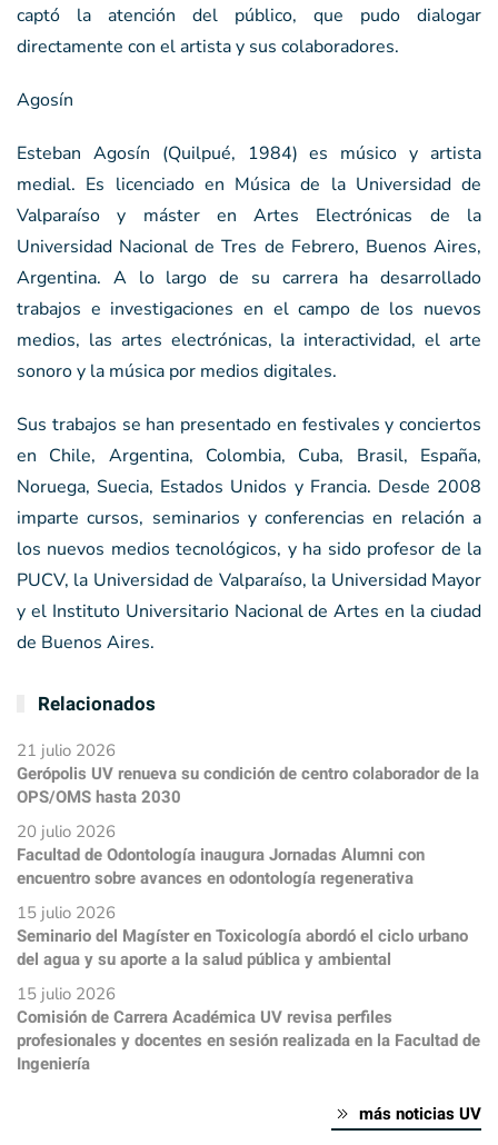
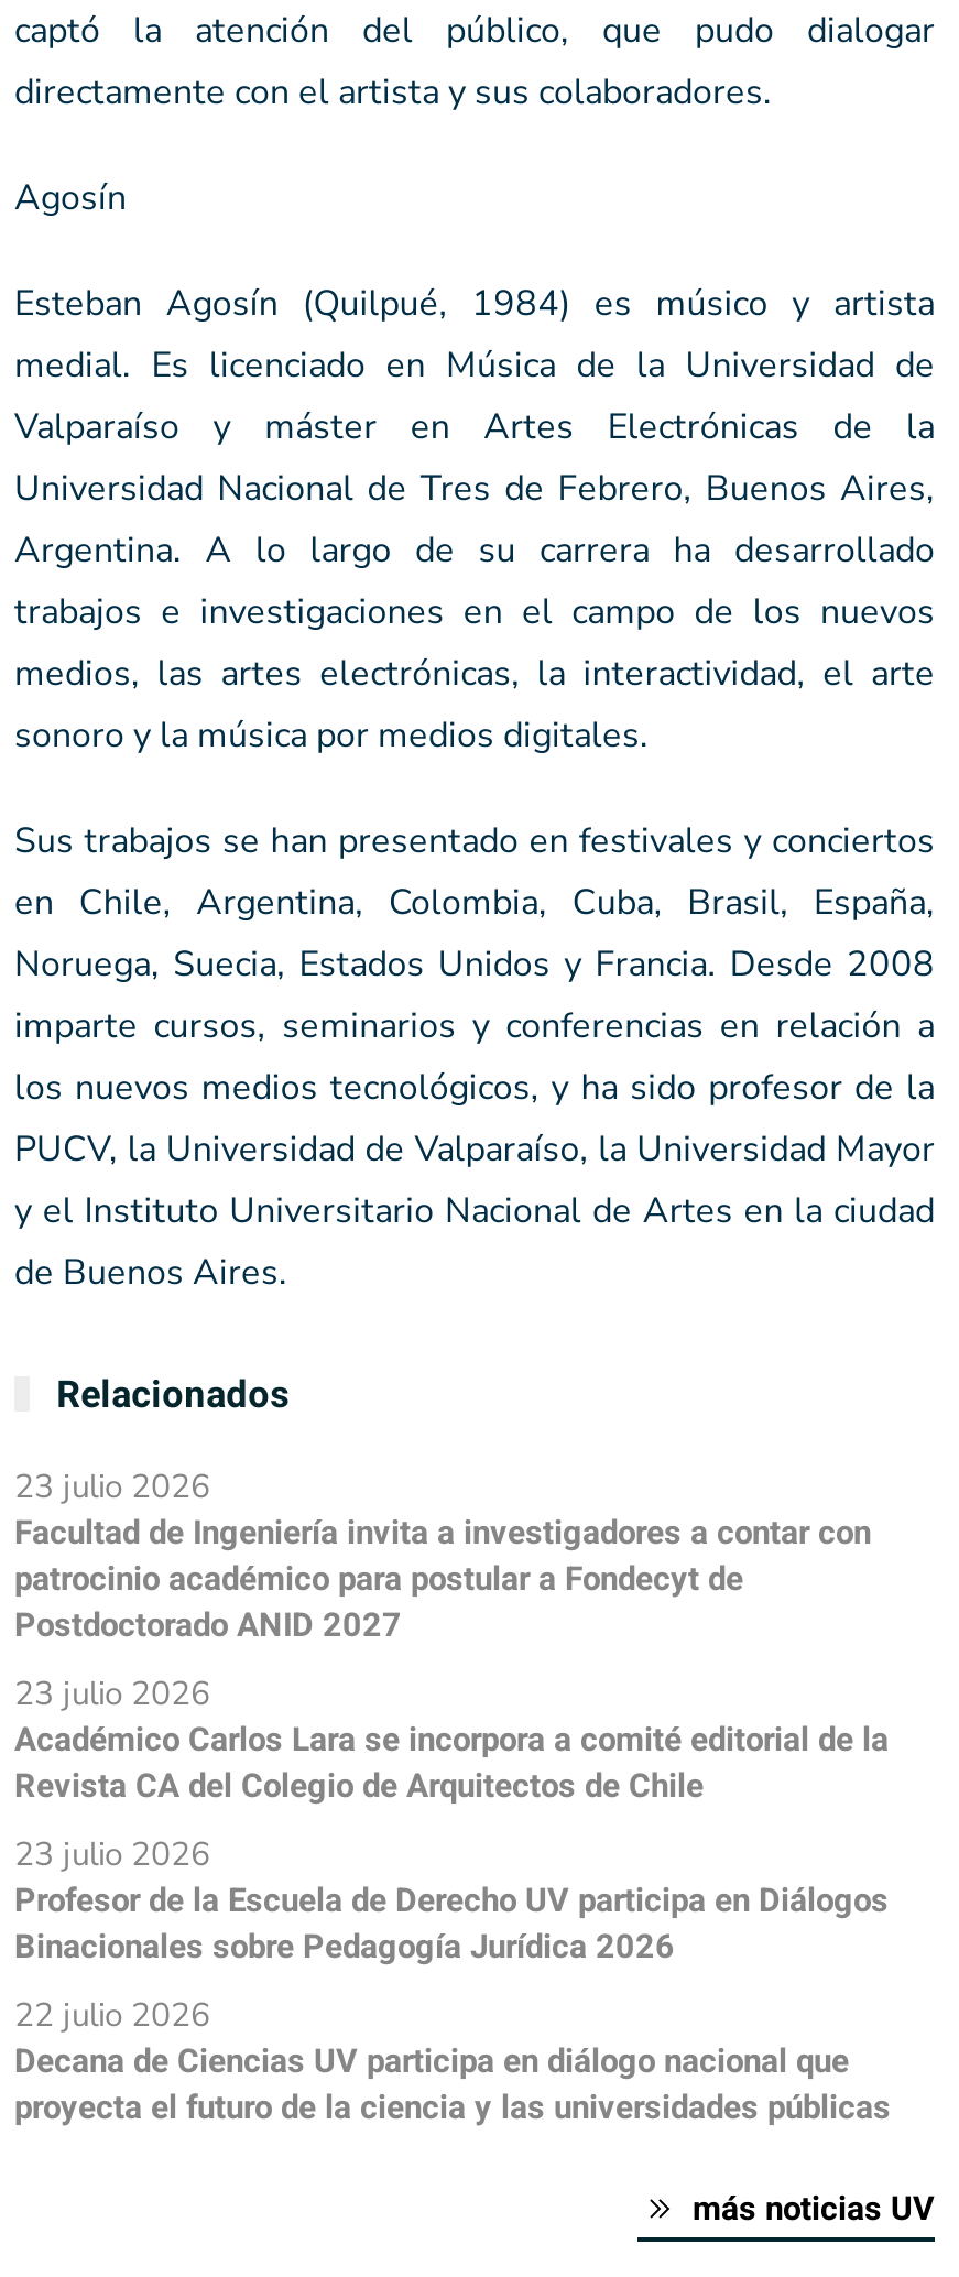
- 21 julio 2026
- Gerópolis UV renueva su condición de centro colaborador de la
- OPS/OMS hasta 2030
+ 23 julio 2026
+ Facultad de Ingeniería invita a investigadores a contar con
+ patrocinio académico para postular a Fondecyt de
+ Postdoctorado ANID 2027

- 20 julio 2026
- Facultad de Odontología inaugura Jornadas Alumni con
- encuentro sobre avances en odontología regenerativa
+ 23 julio 2026
+ Académico Carlos Lara se incorpora a comité editorial de la
+ Revista CA del Colegio de Arquitectos de Chile

- 15 julio 2026
- Seminario del Magíster en Toxicología abordó el ciclo urbano
- del agua y su aporte a la salud pública y ambiental
+ 23 julio 2026
+ Profesor de la Escuela de Derecho UV participa en Diálogos
+ Binacionales sobre Pedagogía Jurídica 2026

- 15 julio 2026
- Comisión de Carrera Académica UV revisa perfiles
- profesionales y docentes en sesión realizada en la Facultad de
- Ingeniería
+ 22 julio 2026
+ Decana de Ciencias UV participa en diálogo nacional que
+ proyecta el futuro de la ciencia y las universidades públicas
